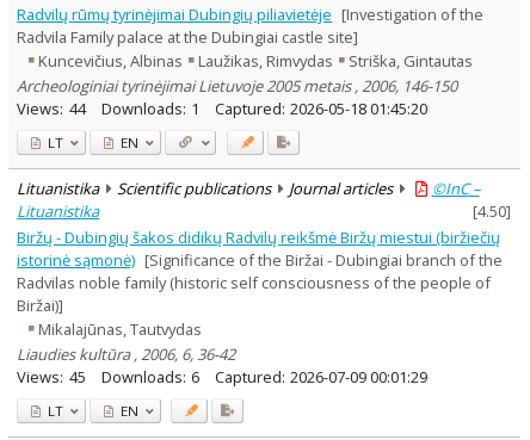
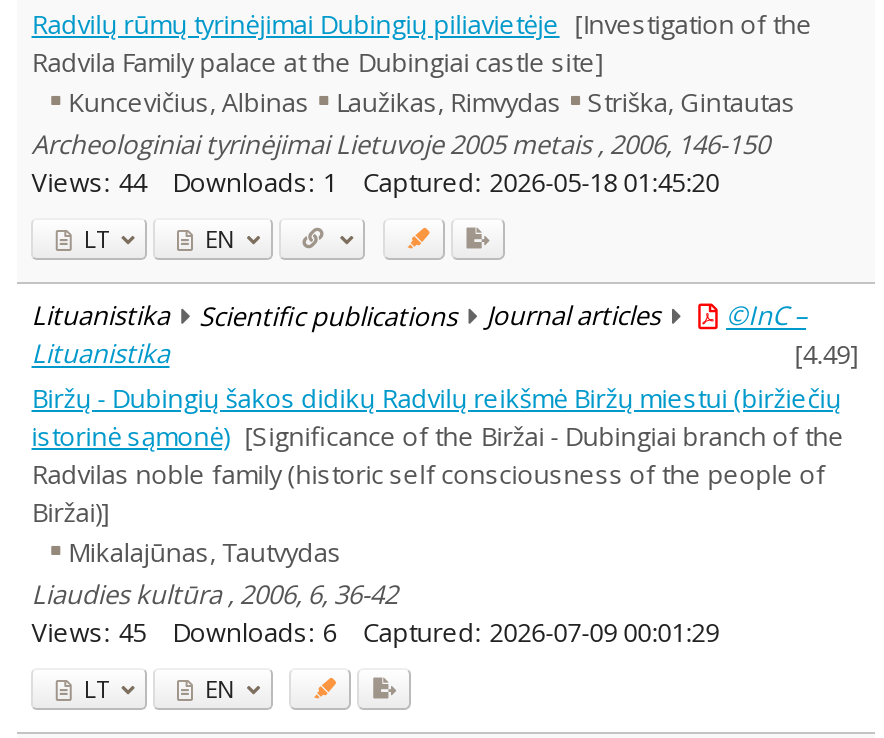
- [4.50]
+ [4.49]
